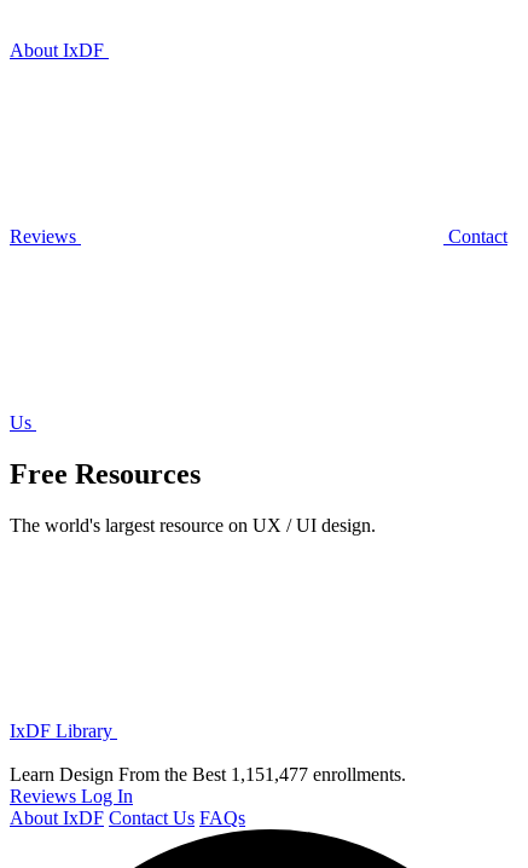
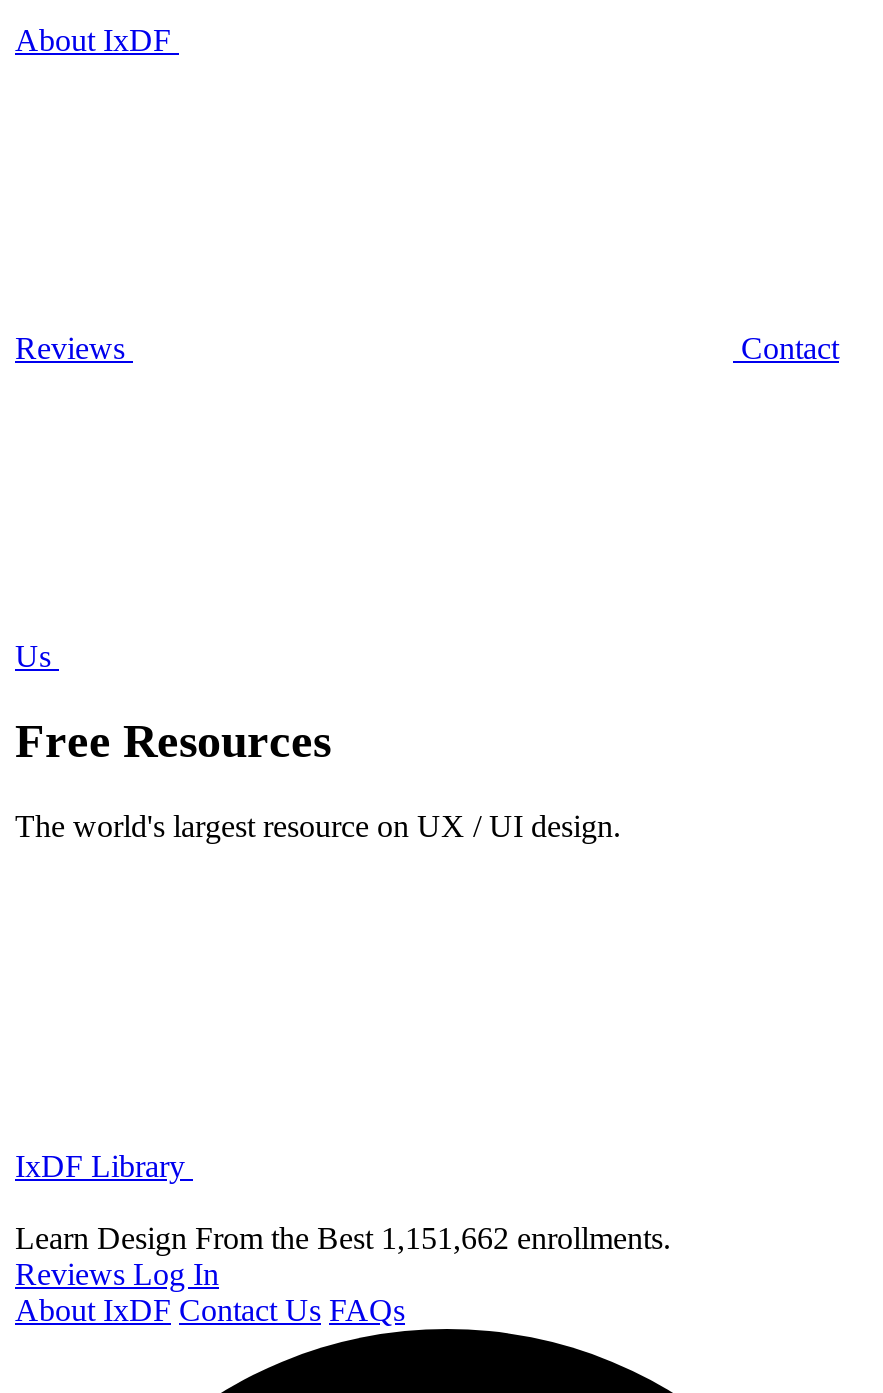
- Learn Design From the Best 1,151,477 enrollments.
+ Learn Design From the Best 1,151,662 enrollments.
